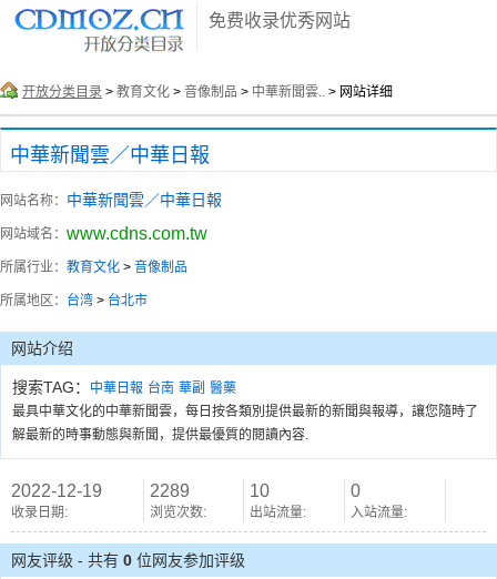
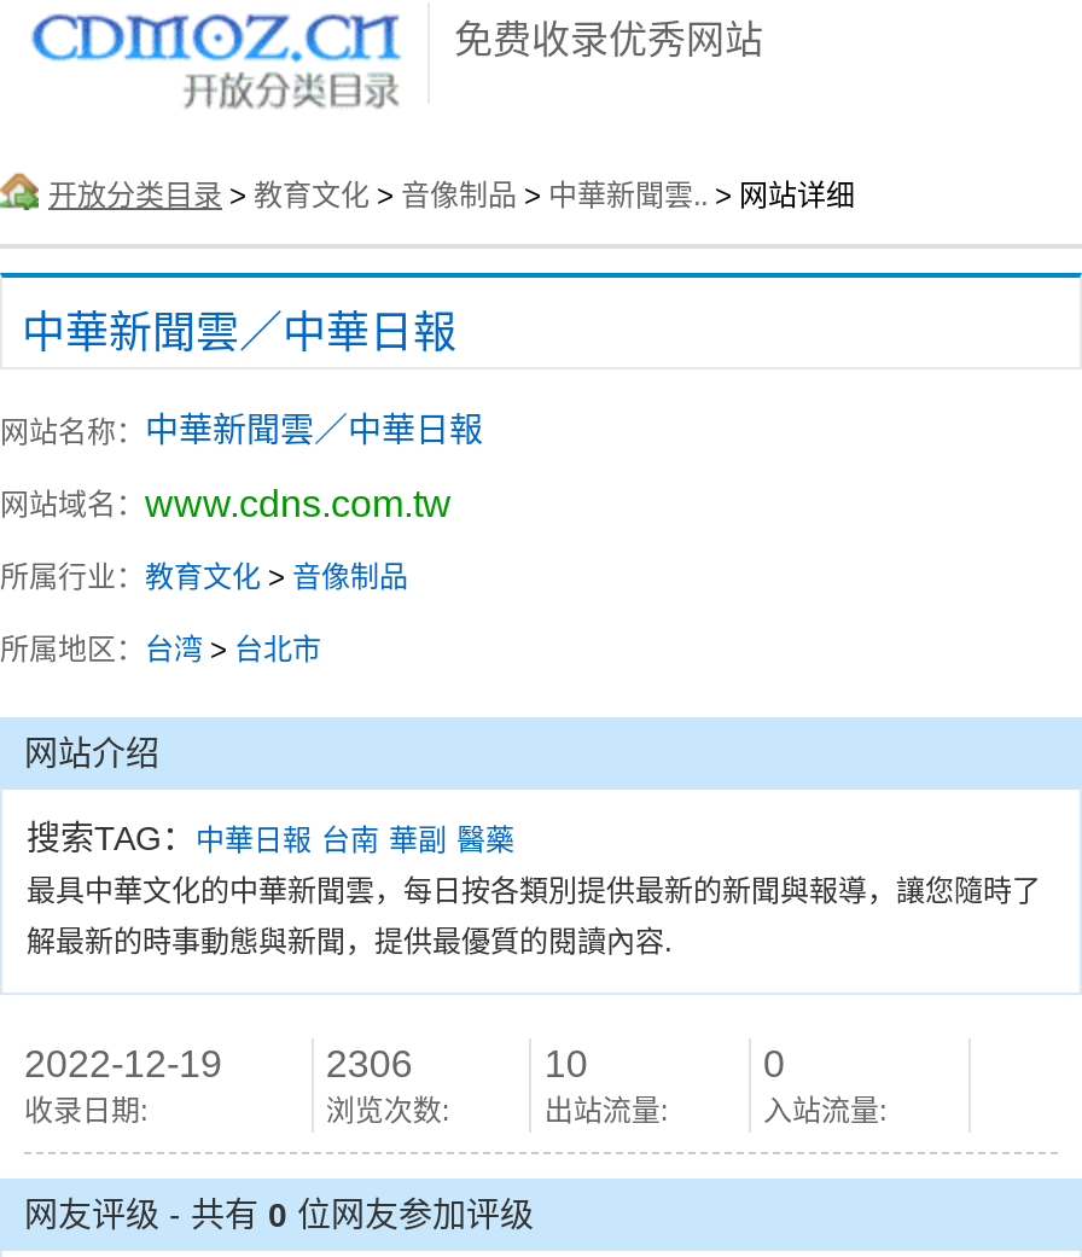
- 2289
+ 2306
